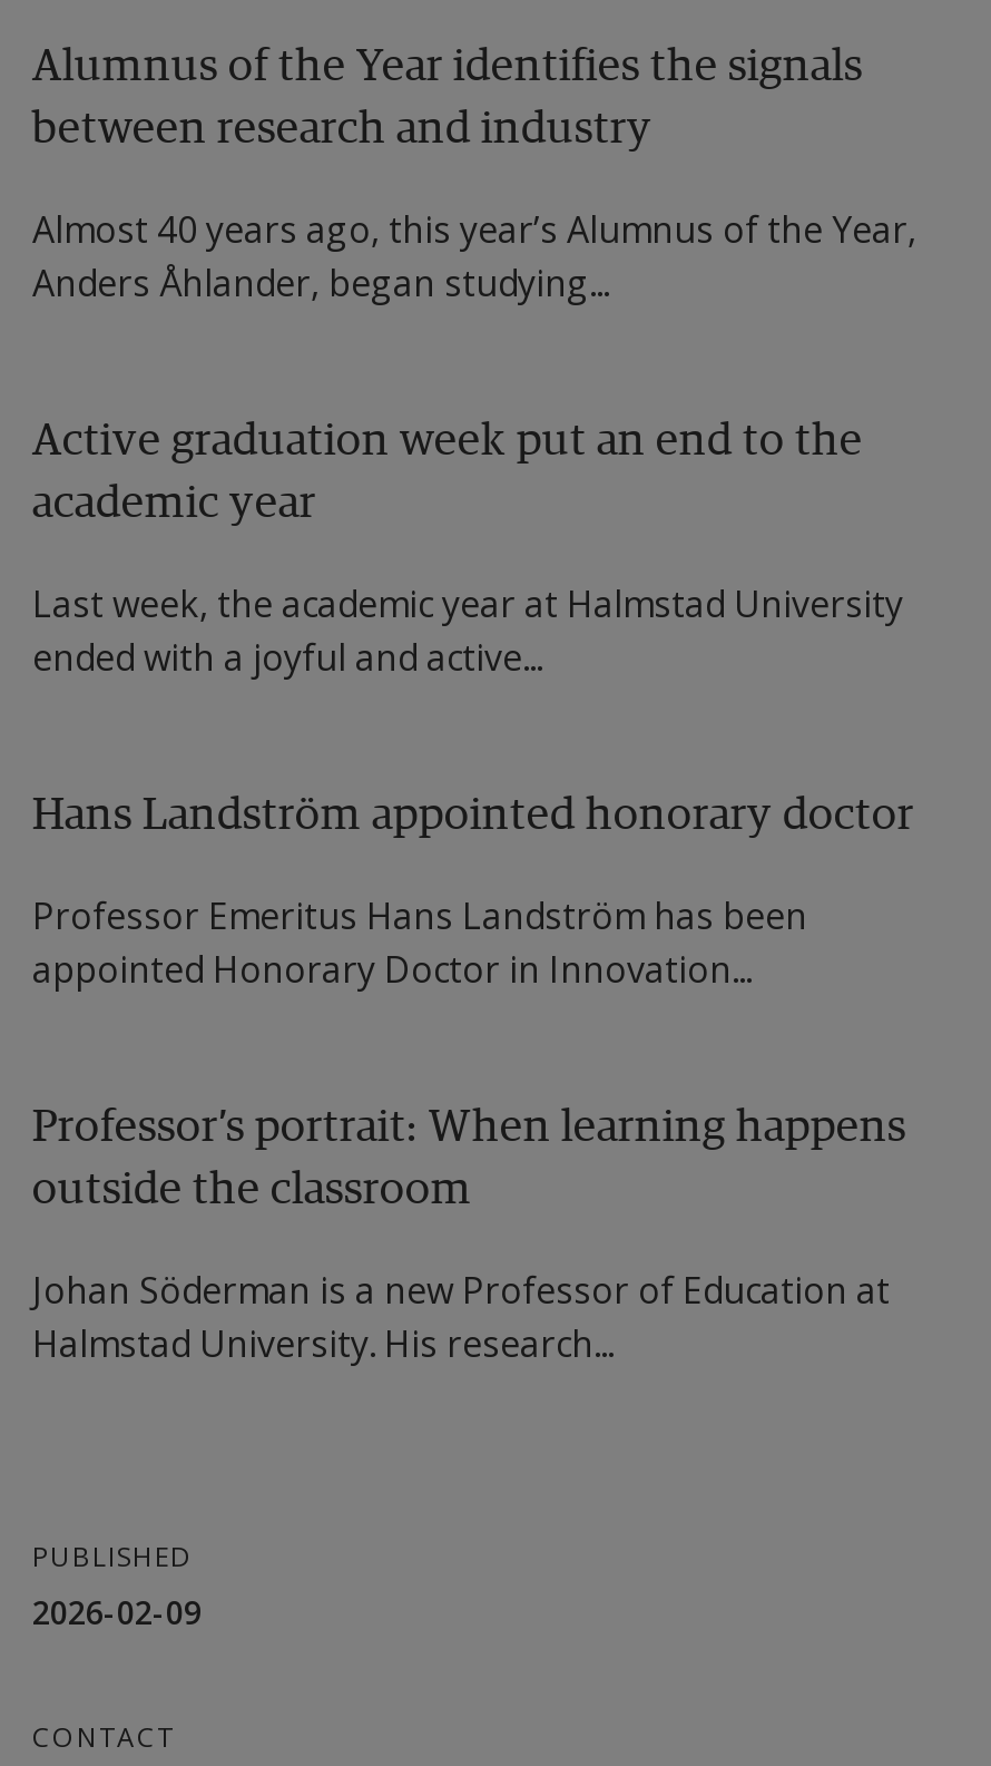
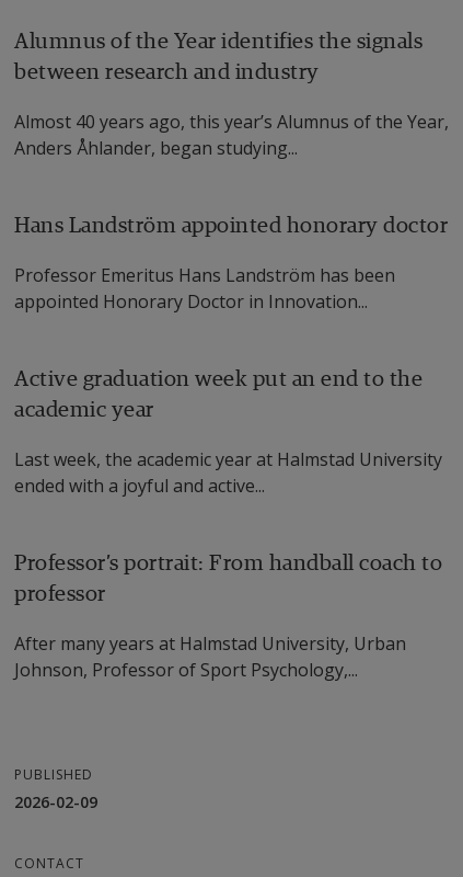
moved down: Active graduation week put an end to the | academic year | Last week, the academic year at Halmstad University | ended with a joyful and active...

moved up: Hans Landström appointed honorary doctor | Professor Emeritus Hans Landström has been | appointed Honorary Doctor in Innovation...

- Professor’s portrait: When learning happens
- outside the classroom
- Johan Söderman is a new Professor of Education at
- Halmstad University. His research...
+ Professor’s portrait: From handball coach to
+ professor
+ After many years at Halmstad University, Urban
+ Johnson, Professor of Sport Psychology,...
